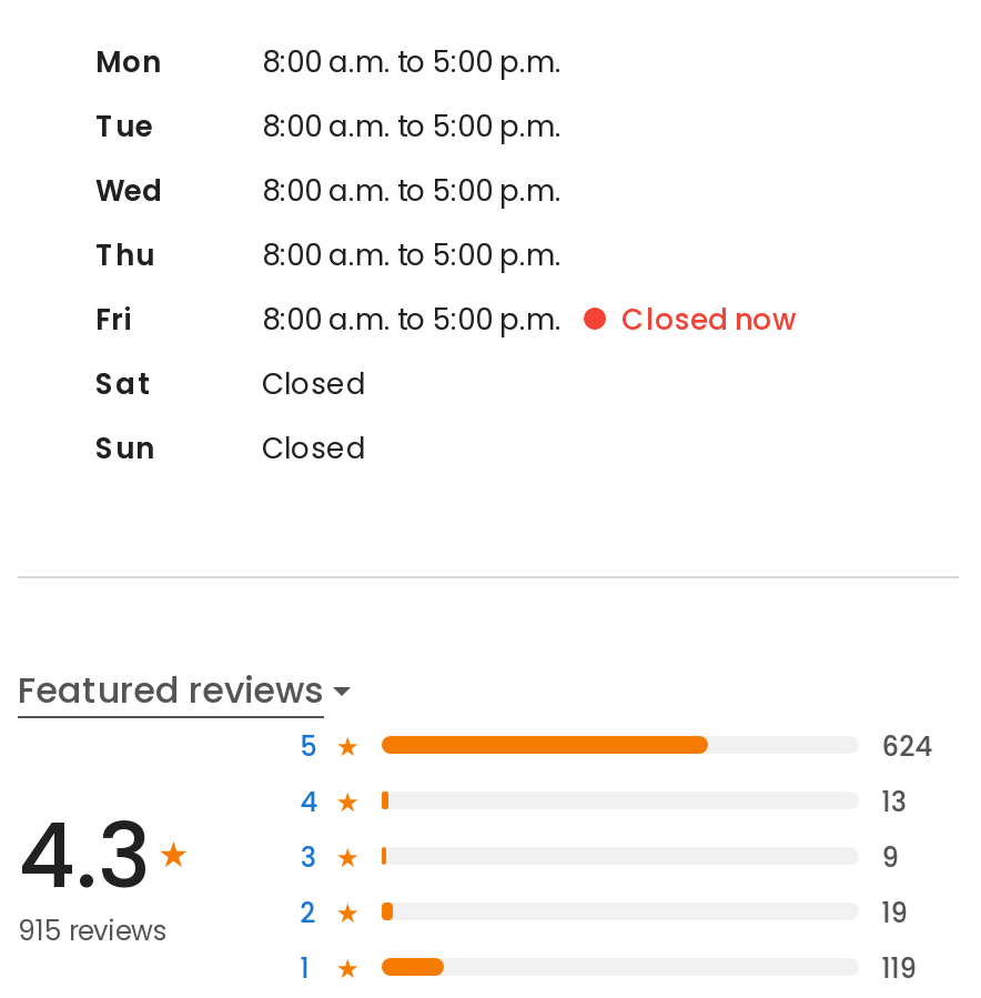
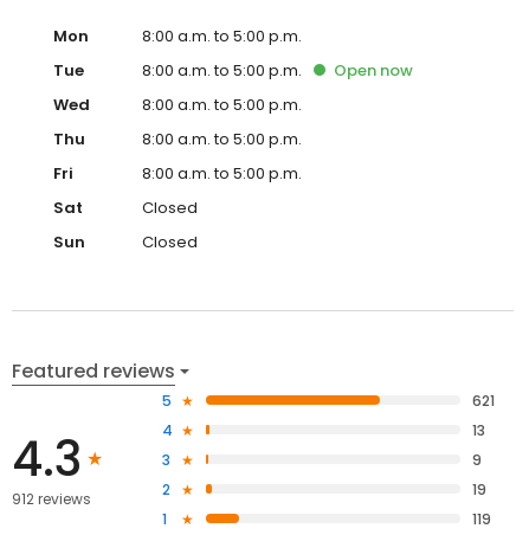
+ Open now

- Closed now

- 624
+ 621

- 915 reviews
+ 912 reviews
